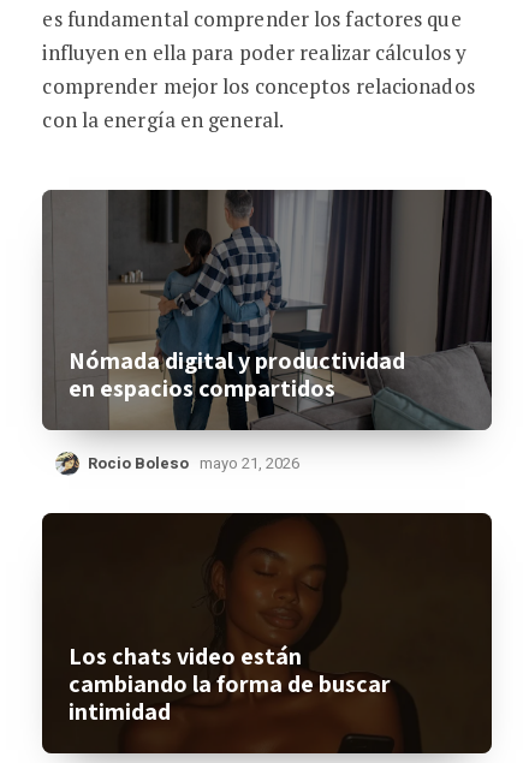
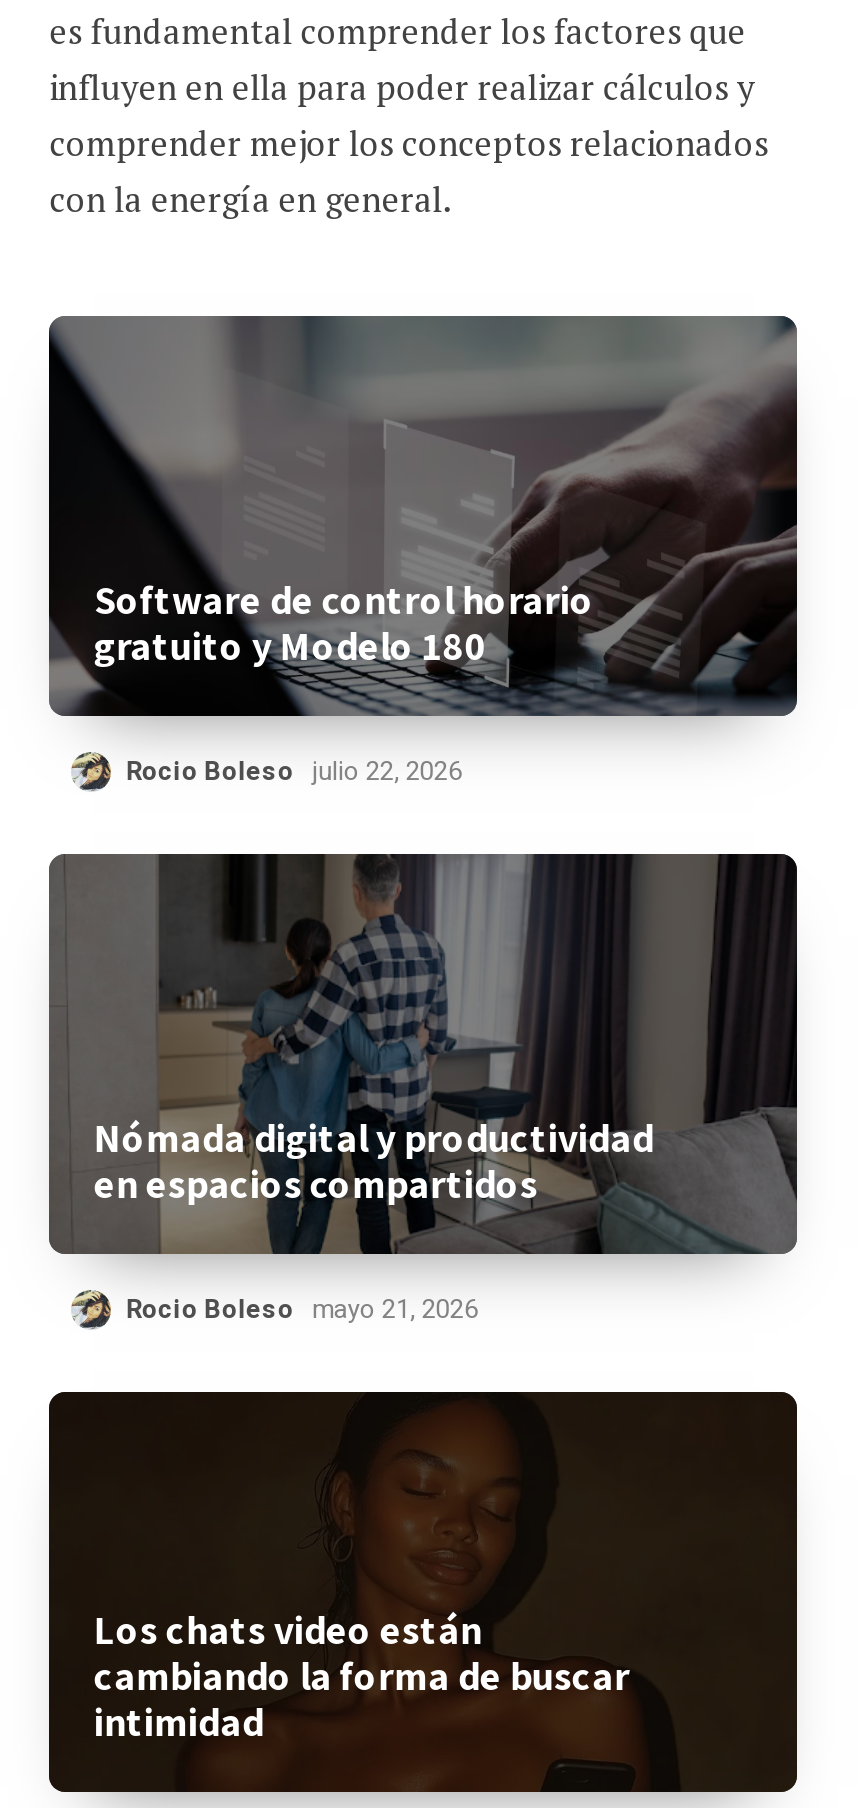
+ [image]
+ Software de control horario
+ gratuito y Modelo 180
+ Rocio Boleso julio 22, 2026
